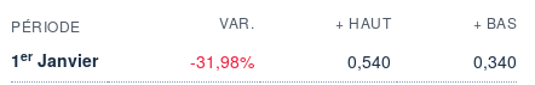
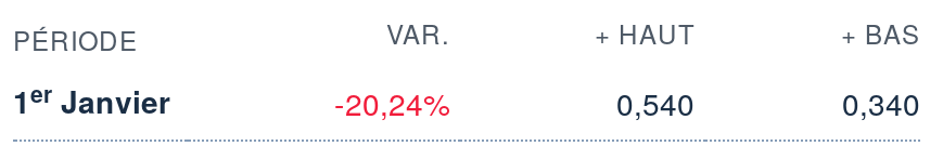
- -31,98%
+ -20,24%
